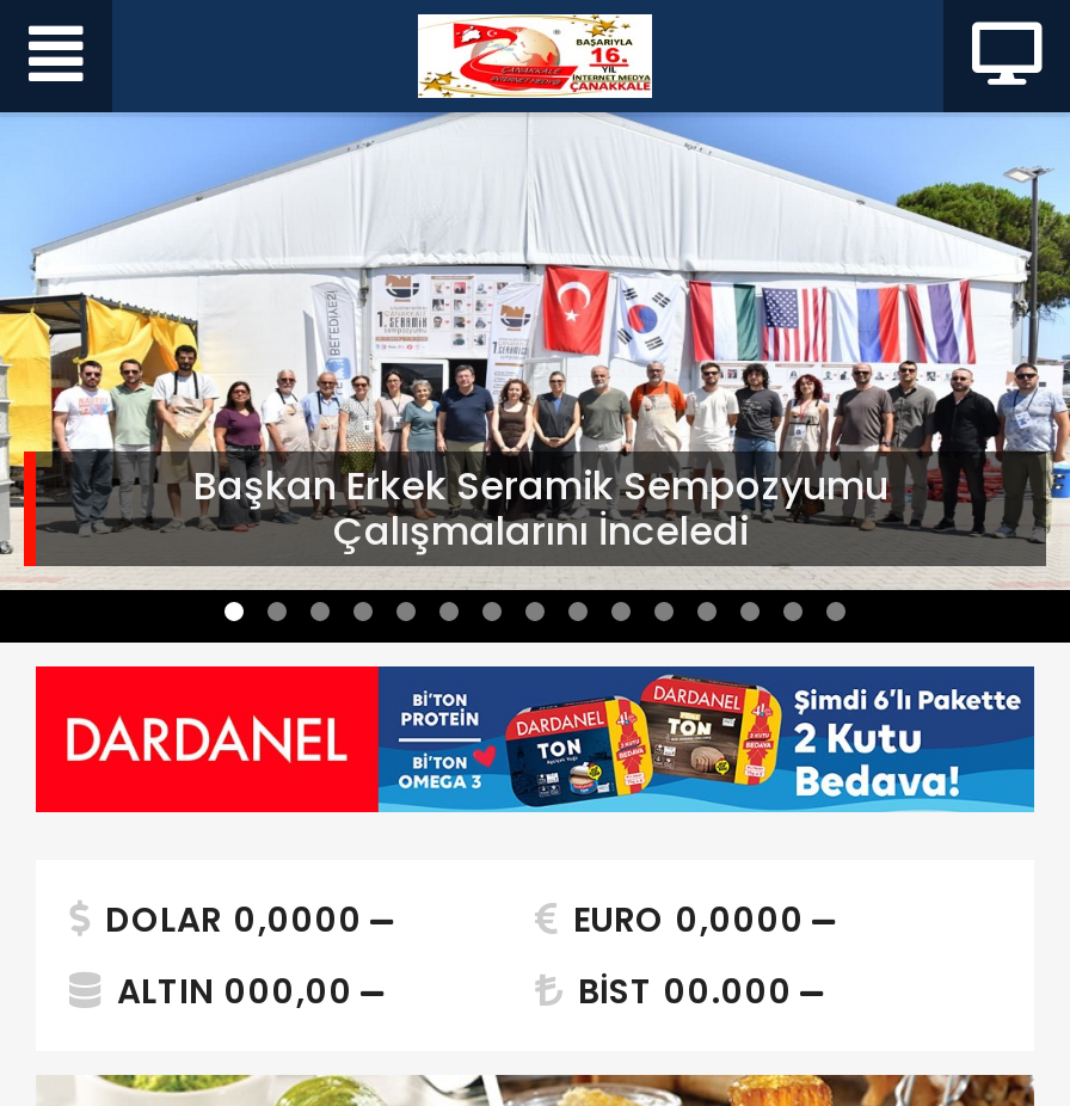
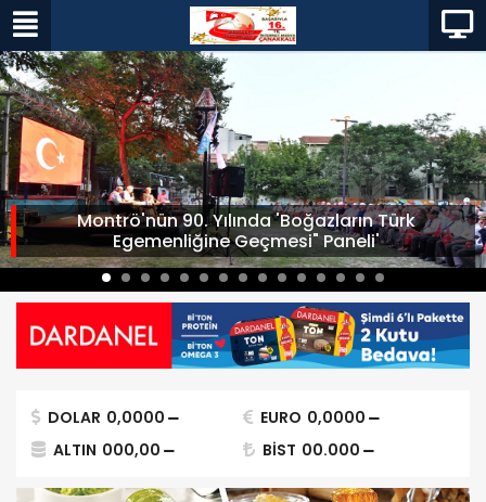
- [image]
- Başkan Erkek Seramik Sempozyumu
- Çalışmalarını İnceledi
+ [image]
+ Montrö'nün 90. Yılında 'Boğazların Türk
+ Egemenliğine Geçmesi" Paneli'
